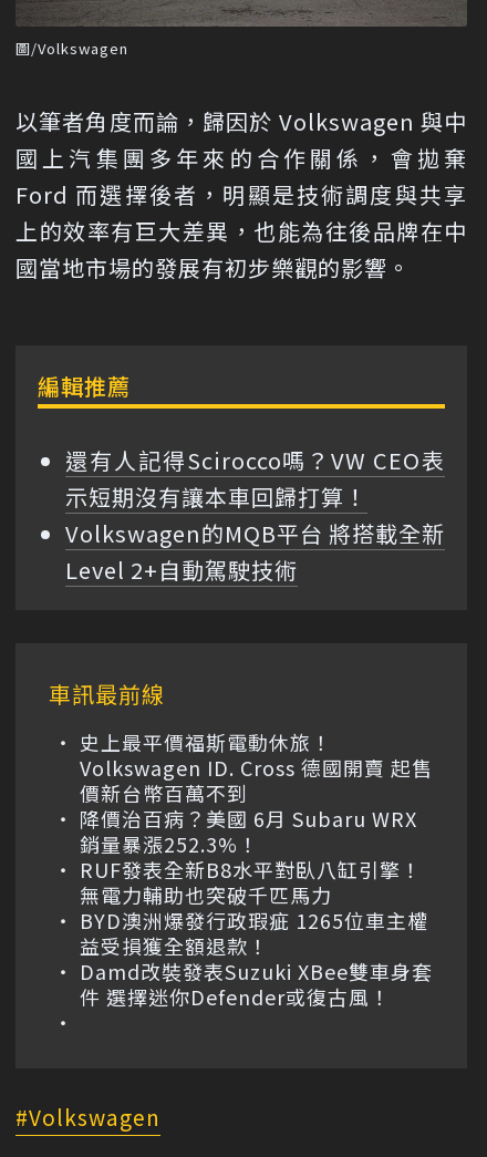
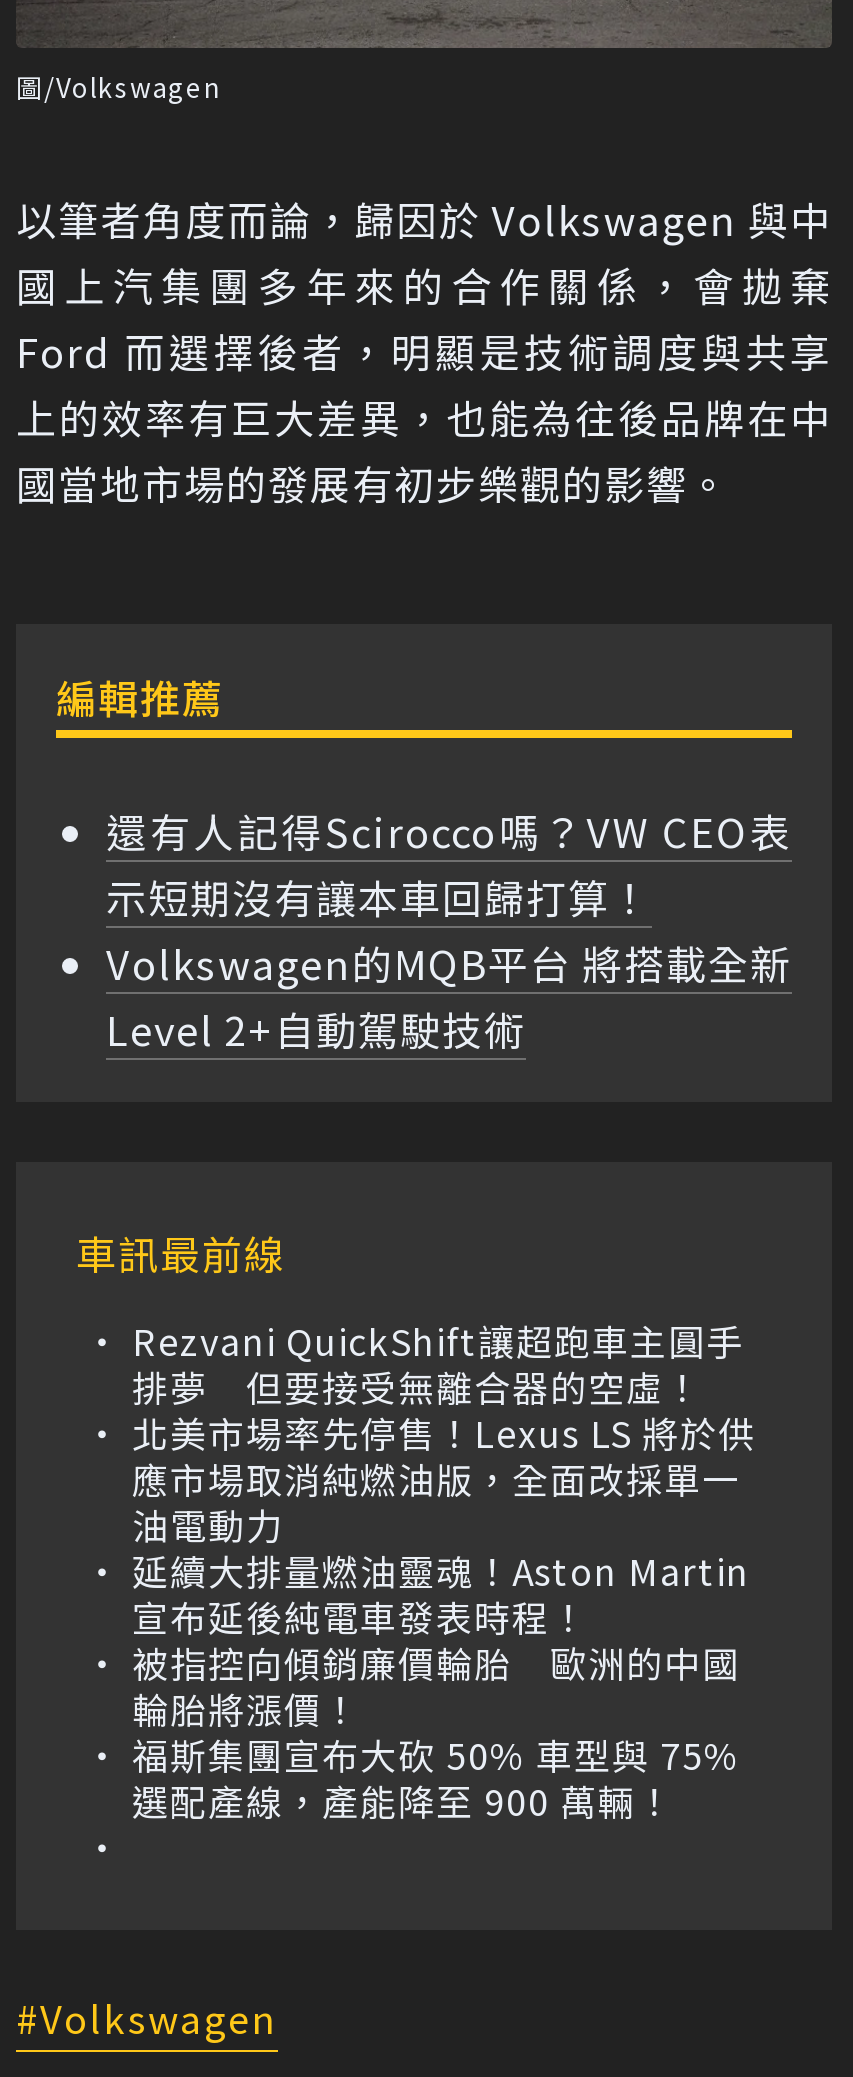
- 史上最平價福斯電動休旅！
- Volkswagen ID. Cross 德國開賣 起售
- 價新台幣百萬不到
- 降價治百病？美國 6月 Subaru WRX
- 銷量暴漲252.3%！
- RUF發表全新B8水平對臥八缸引擎！
- 無電力輔助也突破千匹馬力
- BYD澳洲爆發行政瑕疵 1265位車主權
- 益受損獲全額退款！
- Damd改裝發表Suzuki XBee雙車身套
- 件 選擇迷你Defender或復古風！
+ Rezvani QuickShift讓超跑車主圓手
+ 排夢 但要接受無離合器的空虛！
+ 北美市場率先停售！Lexus LS 將於供
+ 應市場取消純燃油版，全面改採單一
+ 油電動力
+ 延續大排量燃油靈魂！Aston Martin
+ 宣布延後純電車發表時程！
+ 被指控向傾銷廉價輪胎 歐洲的中國
+ 輪胎將漲價！
+ 福斯集團宣布大砍 50% 車型與 75%
+ 選配產線，產能降至 900 萬輛！
